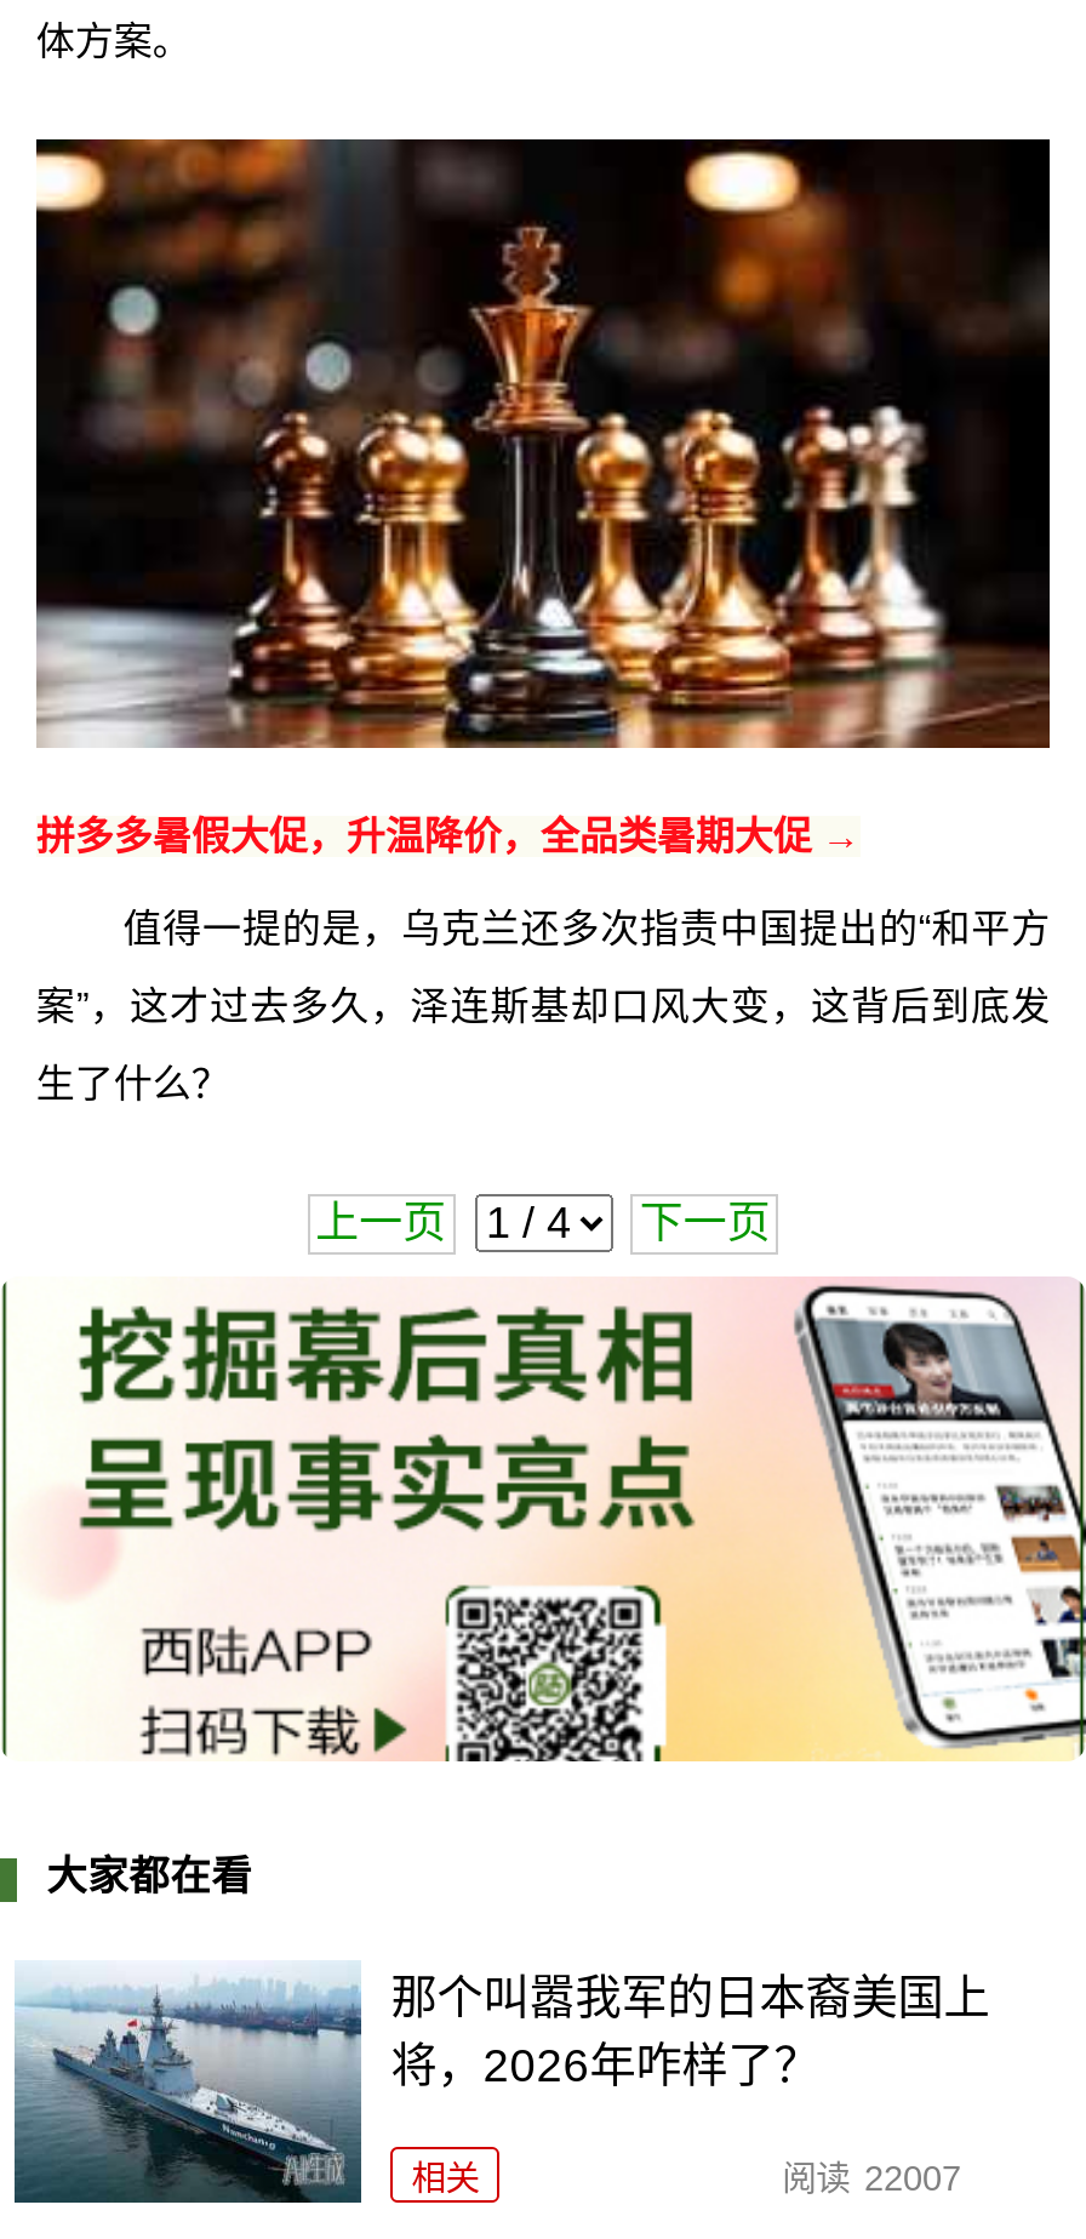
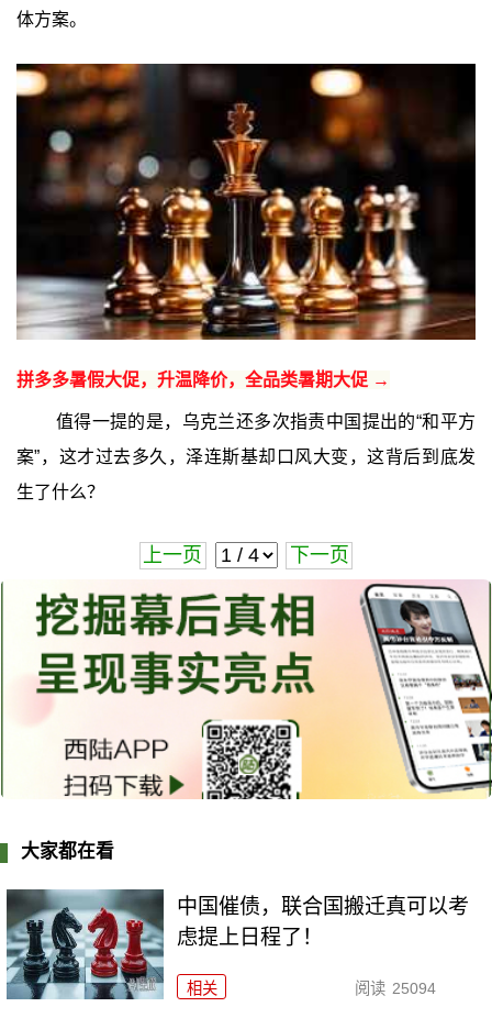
- [image]
- 那个叫嚣我军的日本裔美国上
- 将，2026年咋样了？
+ [image]
+ 中国催债，联合国搬迁真可以考
+ 虑提上日程了！

- 阅读 22007
+ 阅读 25094
